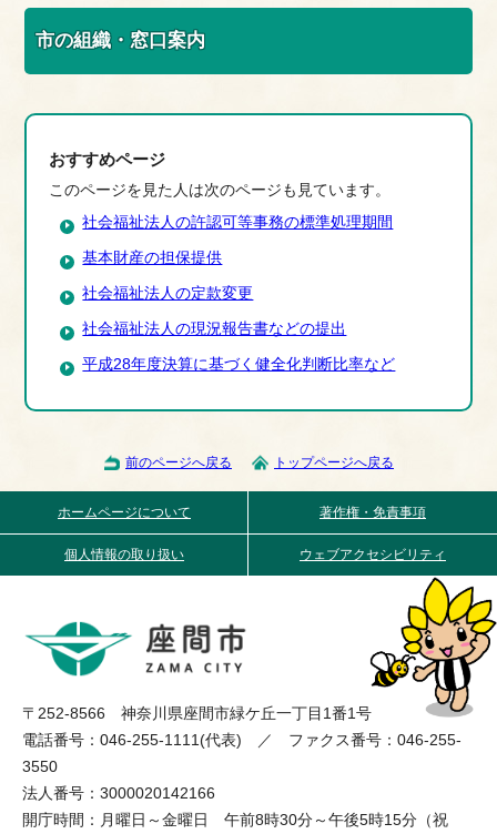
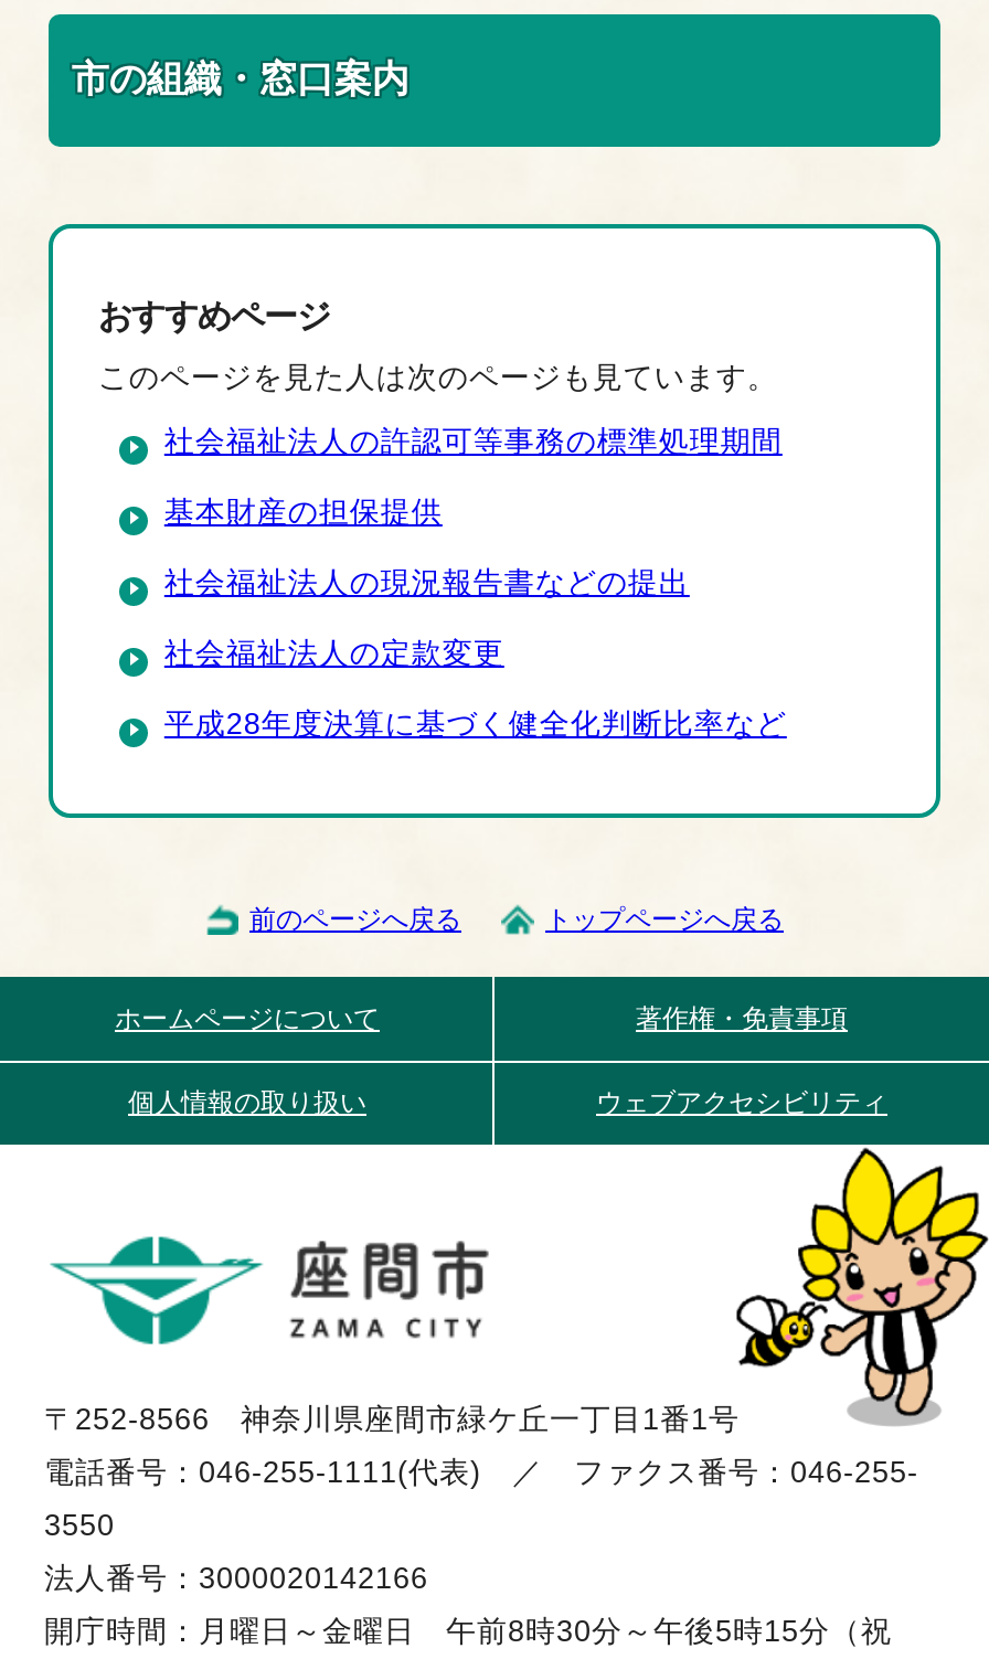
moved down: 社会福祉法人の定款変更

moved up: 社会福祉法人の現況報告書などの提出
